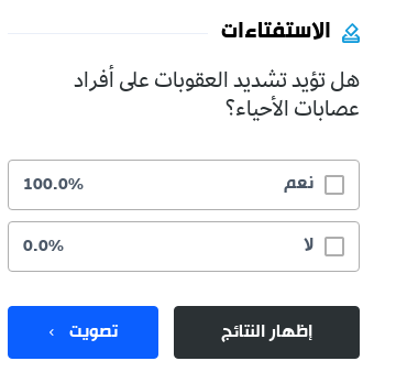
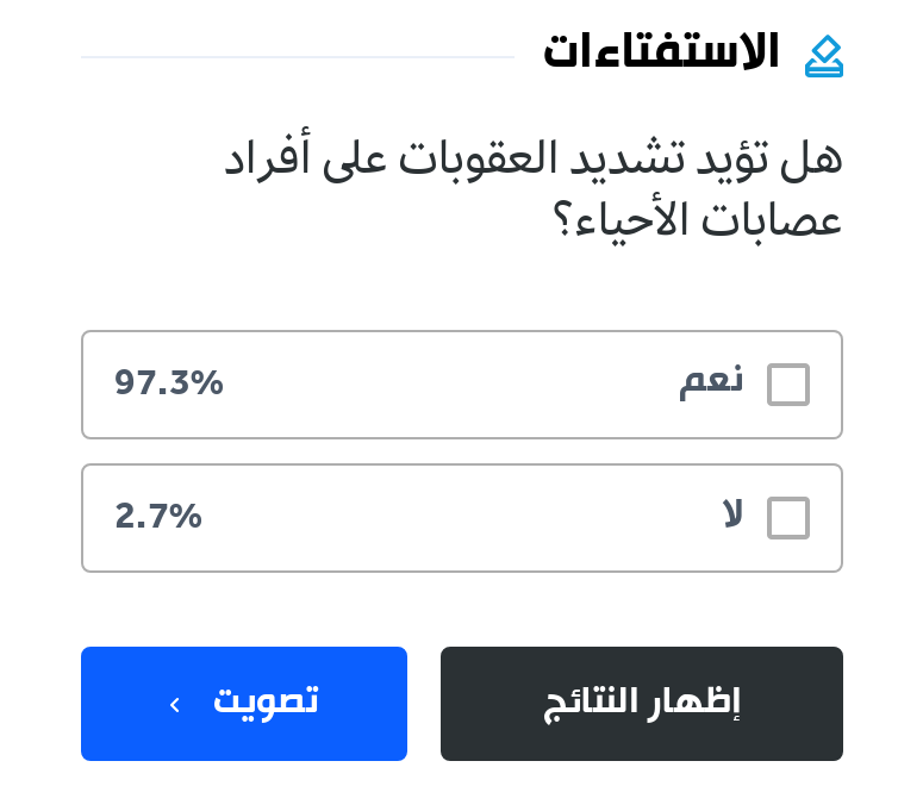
- 100.0%
+ 97.3%

- 0.0%
+ 2.7%
